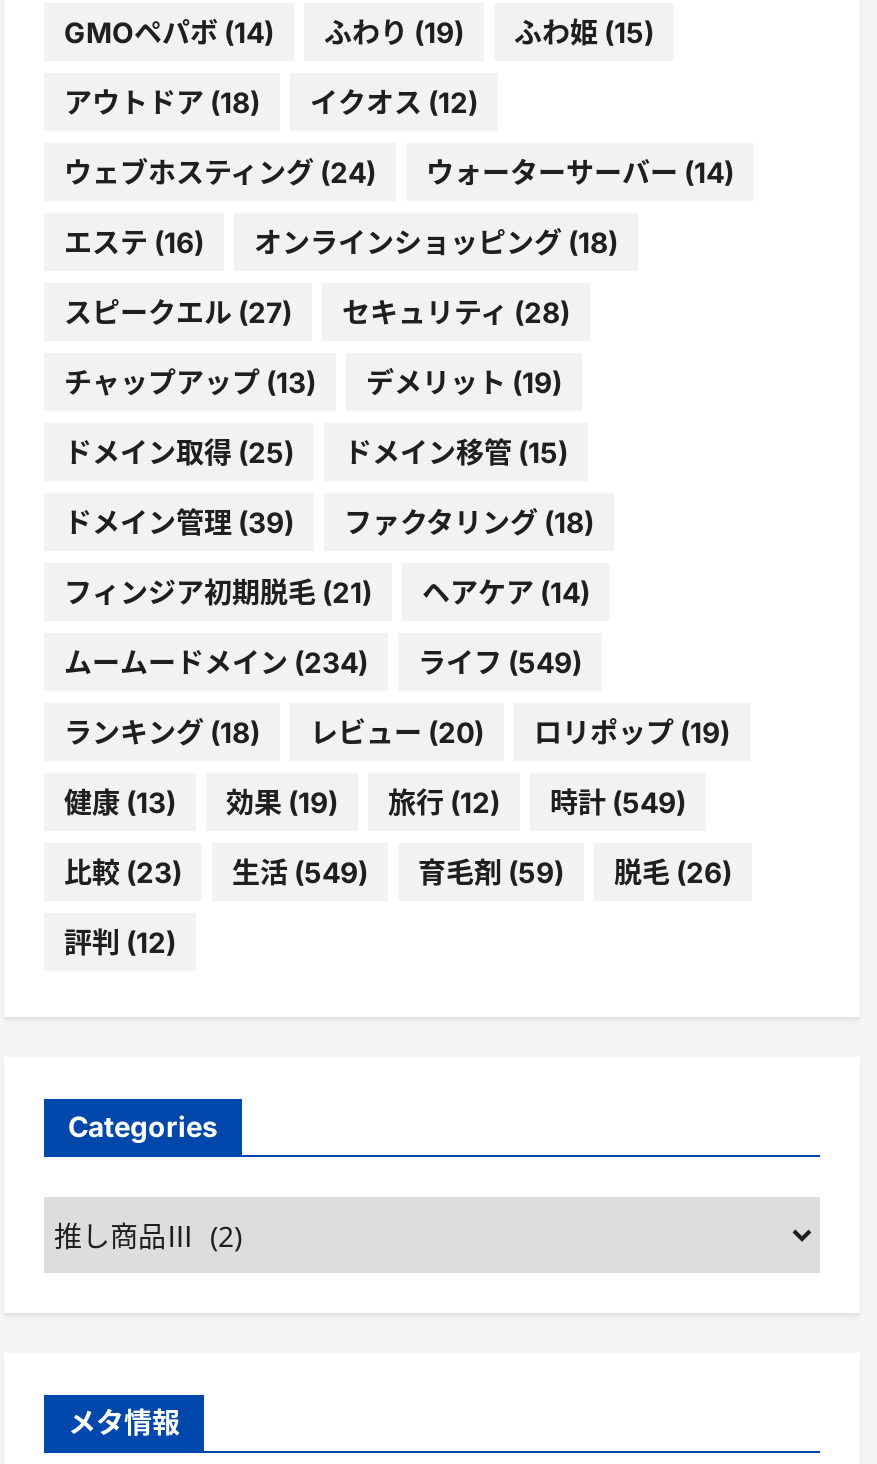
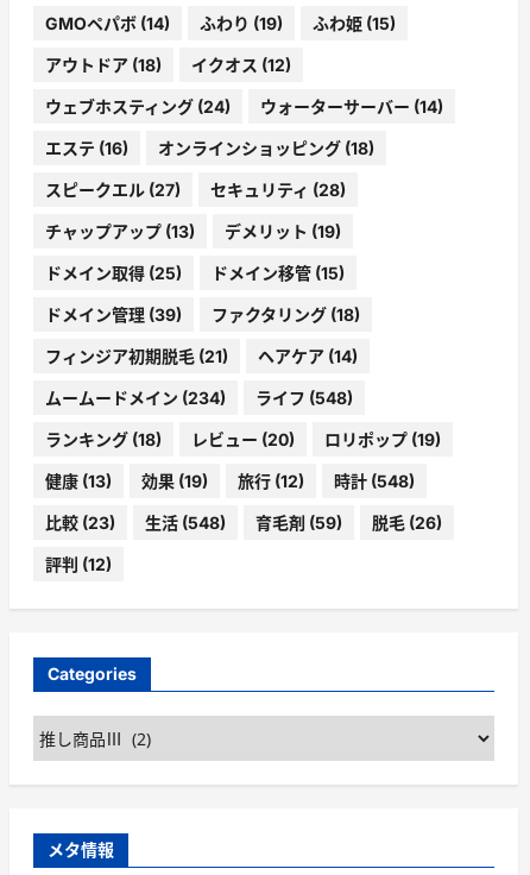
- ムームードメイン(234) ライフ(549)
+ ムームードメイン(234) ライフ(548)

- 健康(13) 効果(19) 旅行(12) 時計(549)
+ 健康(13) 効果(19) 旅行(12) 時計(548)

- 比較(23) 生活(549) 育毛剤(59) 脱毛(26)
+ 比較(23) 生活(548) 育毛剤(59) 脱毛(26)
